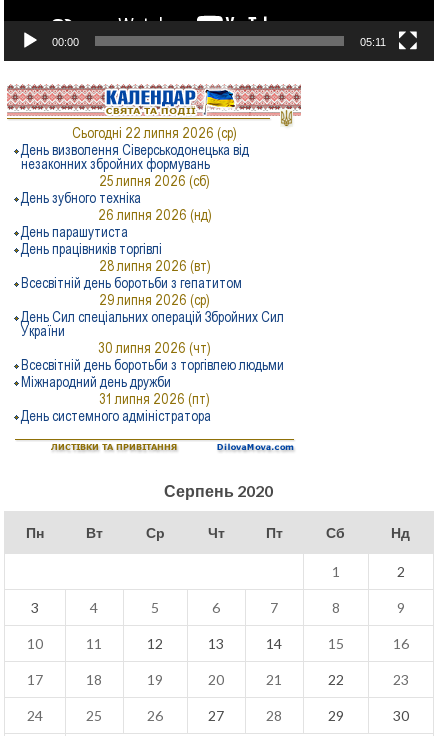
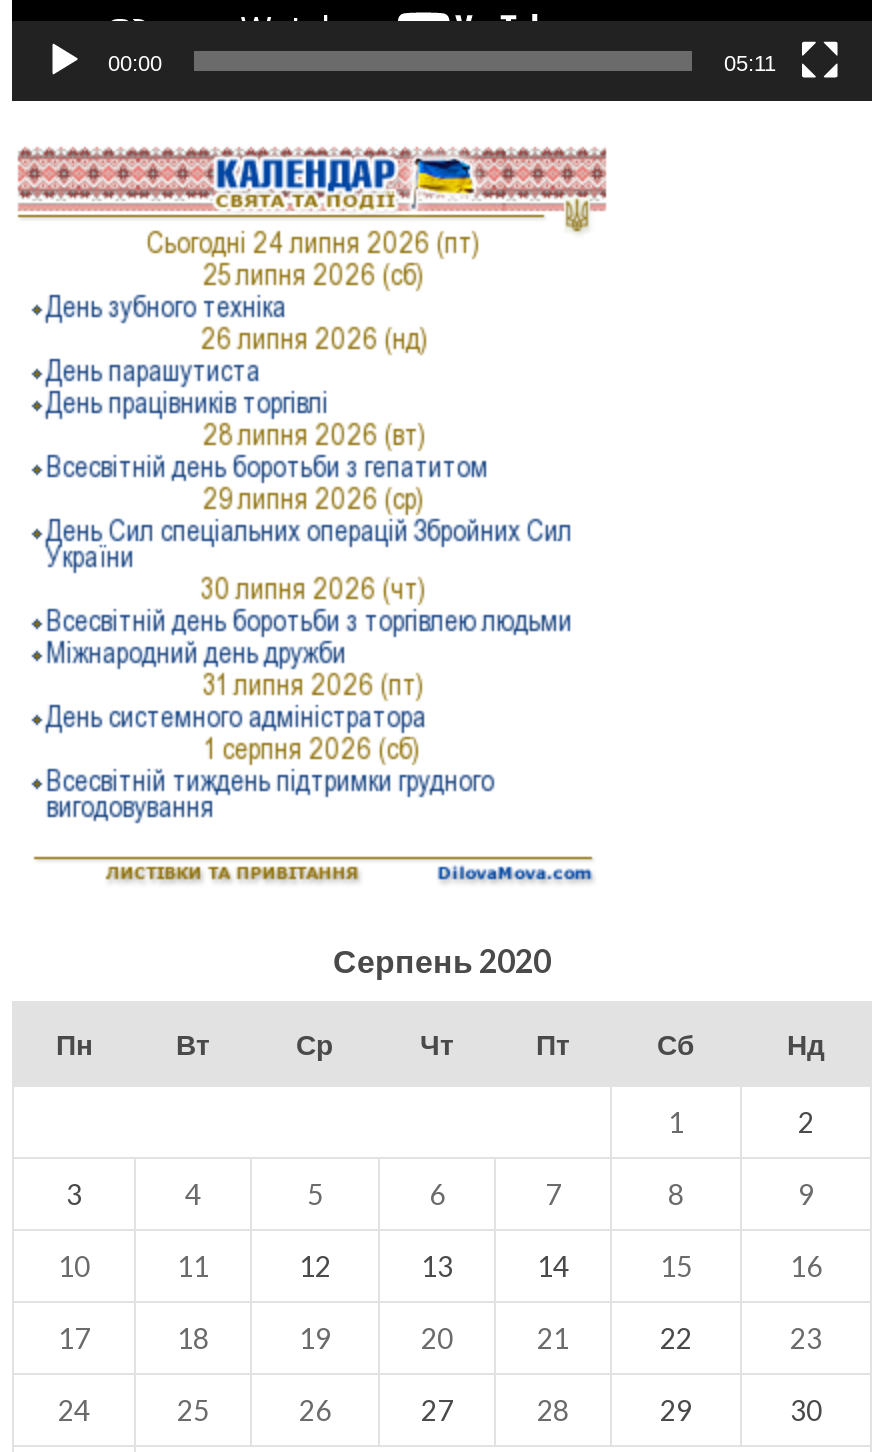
- [image]
+ [image]
